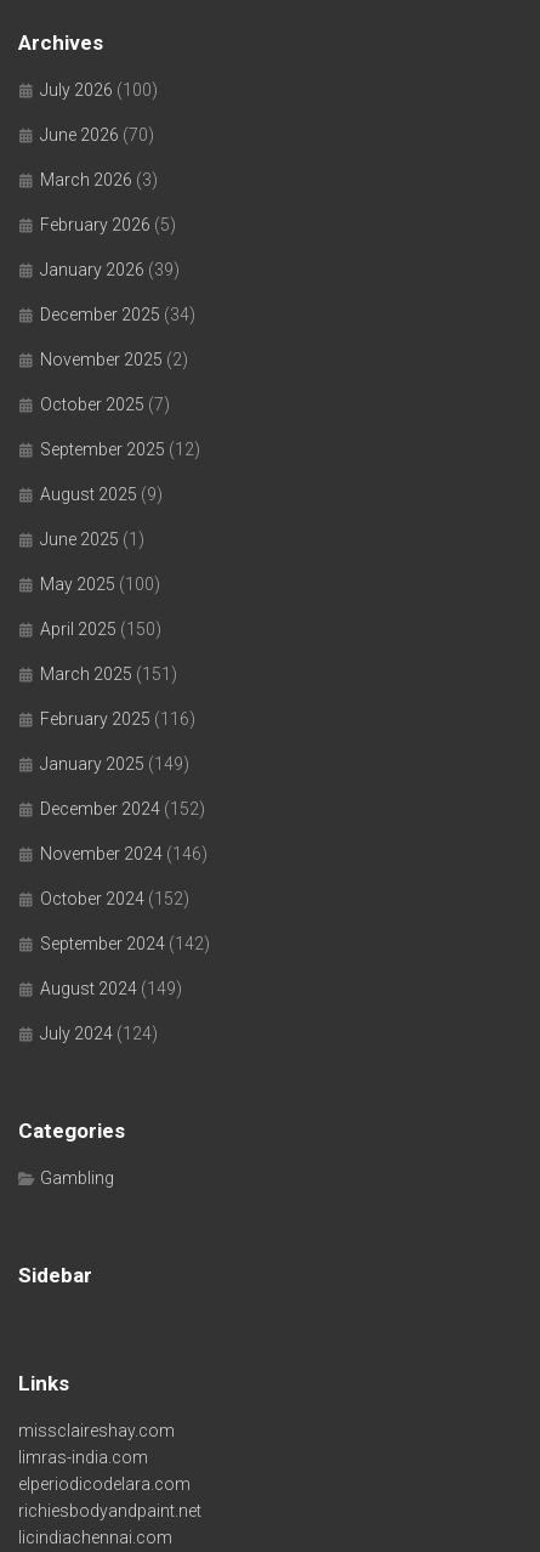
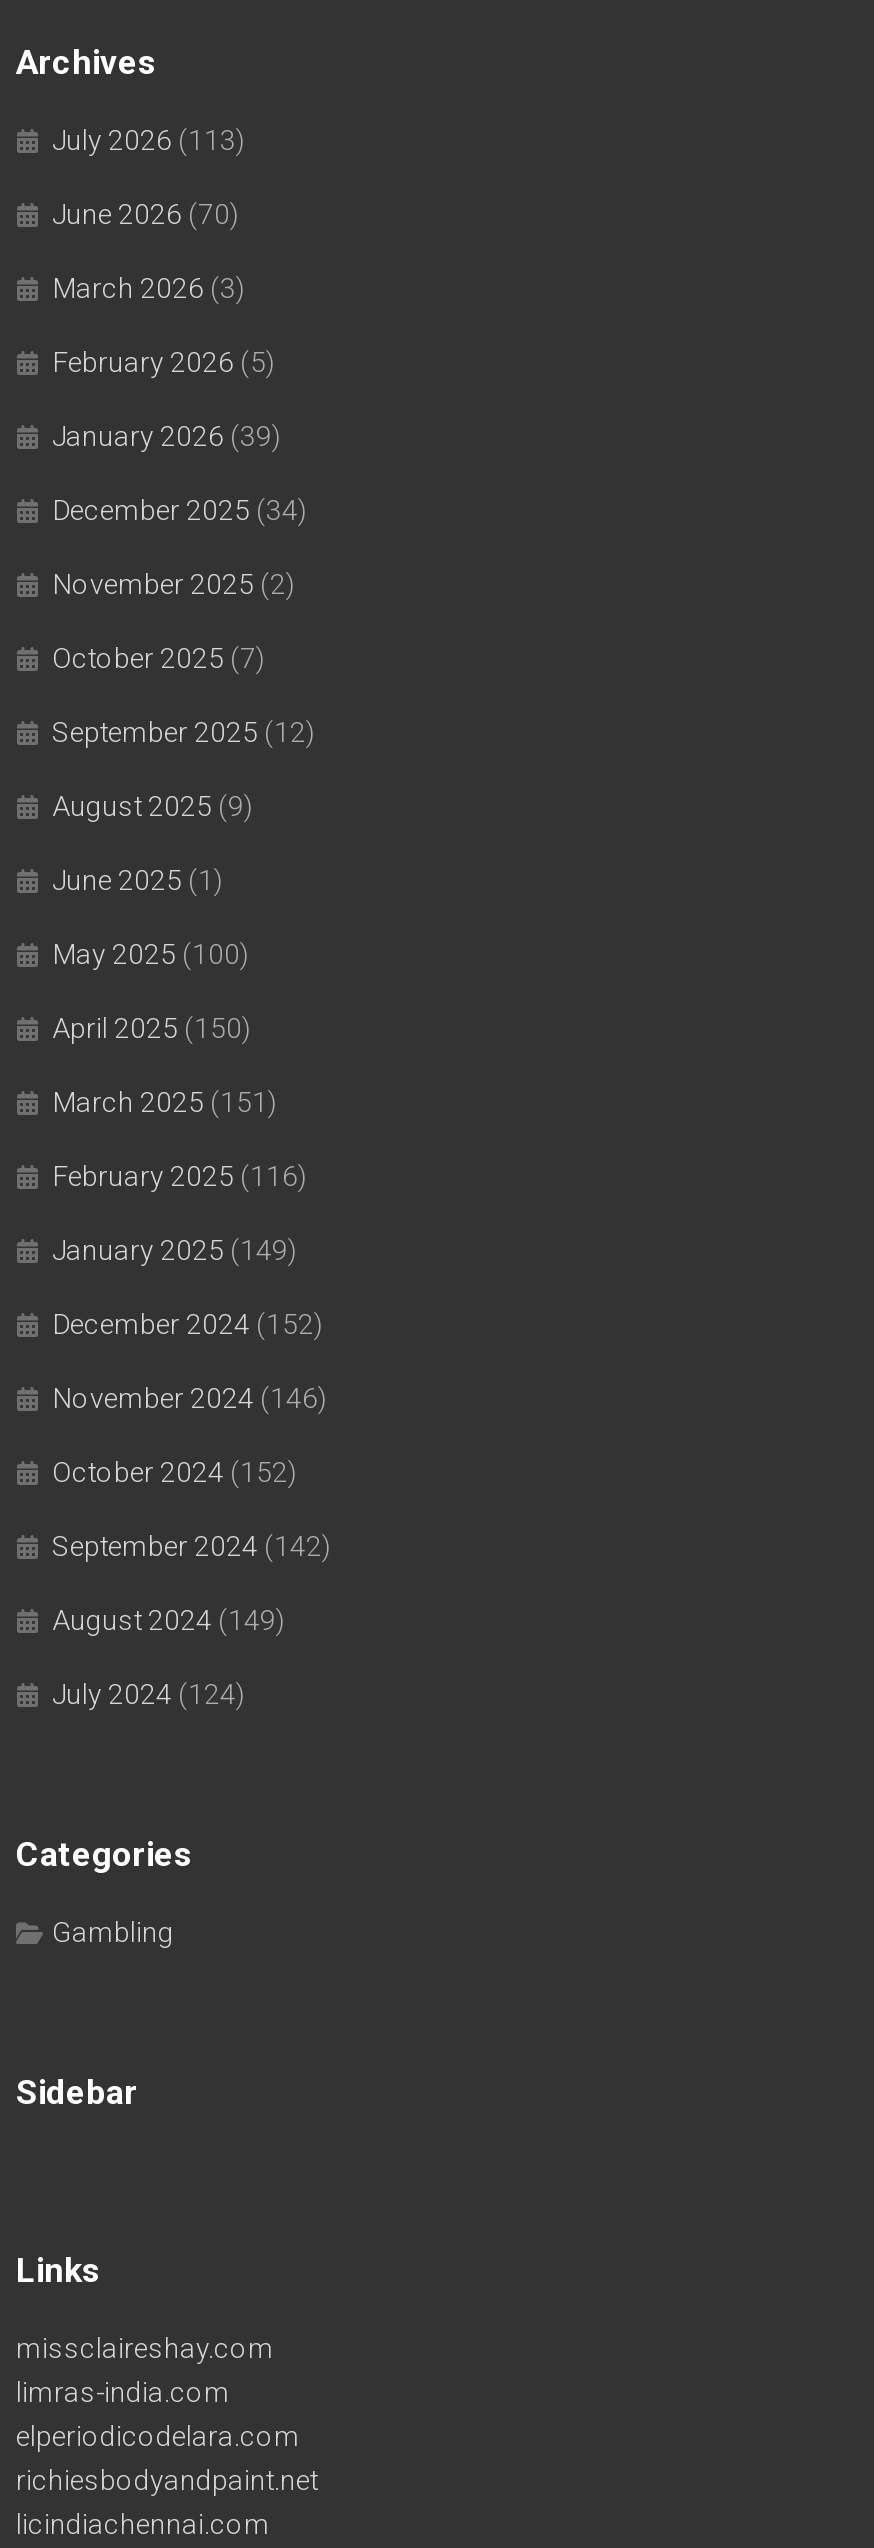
- July 2026 (100)
+ July 2026 (113)
